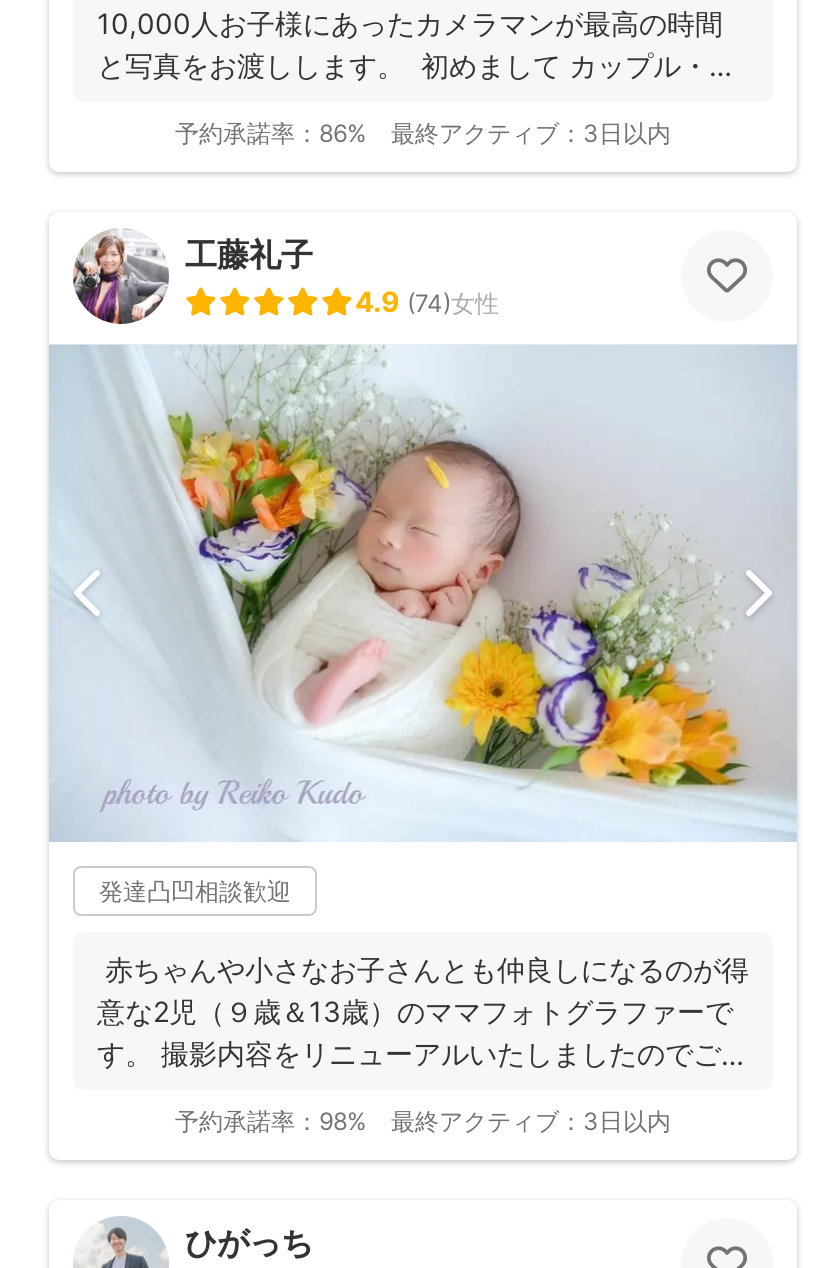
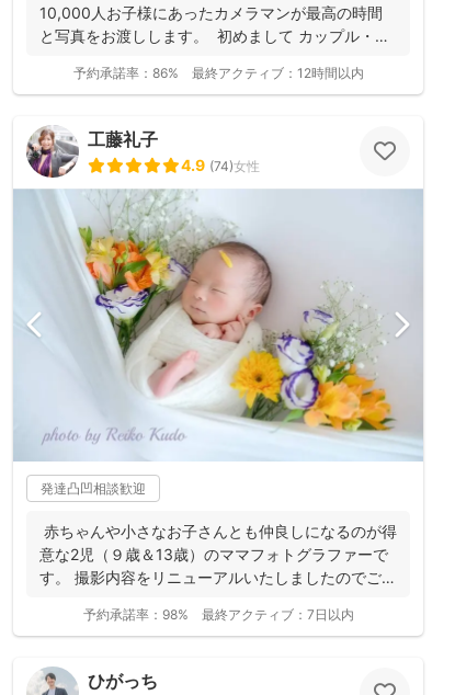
- 最終アクティブ：3日以内
+ 最終アクティブ：12時間以内

- 最終アクティブ：3日以内
+ 最終アクティブ：7日以内
